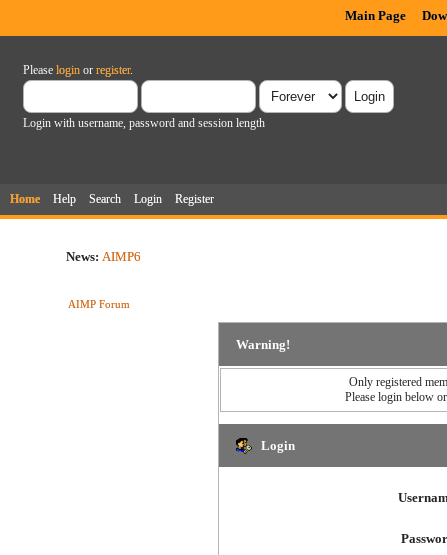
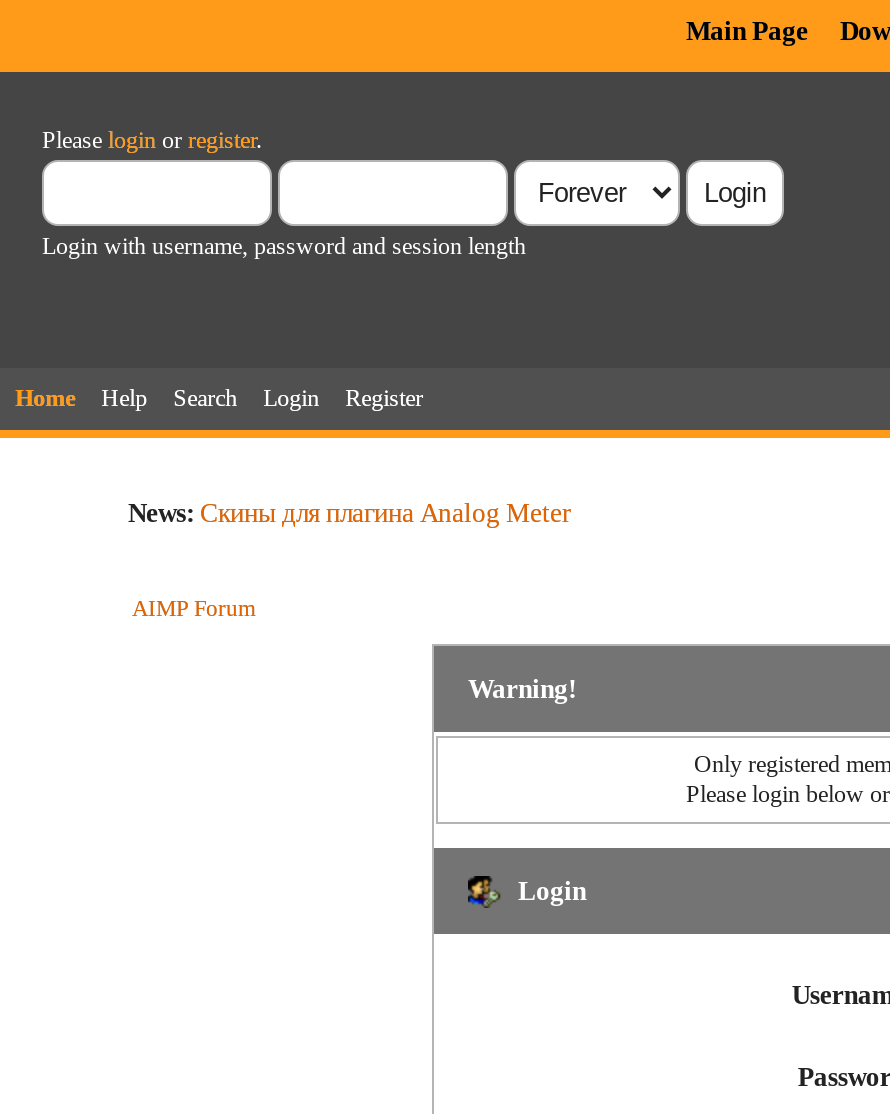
- News: AIMP6
+ News: Скины для плагина Analog Meter
